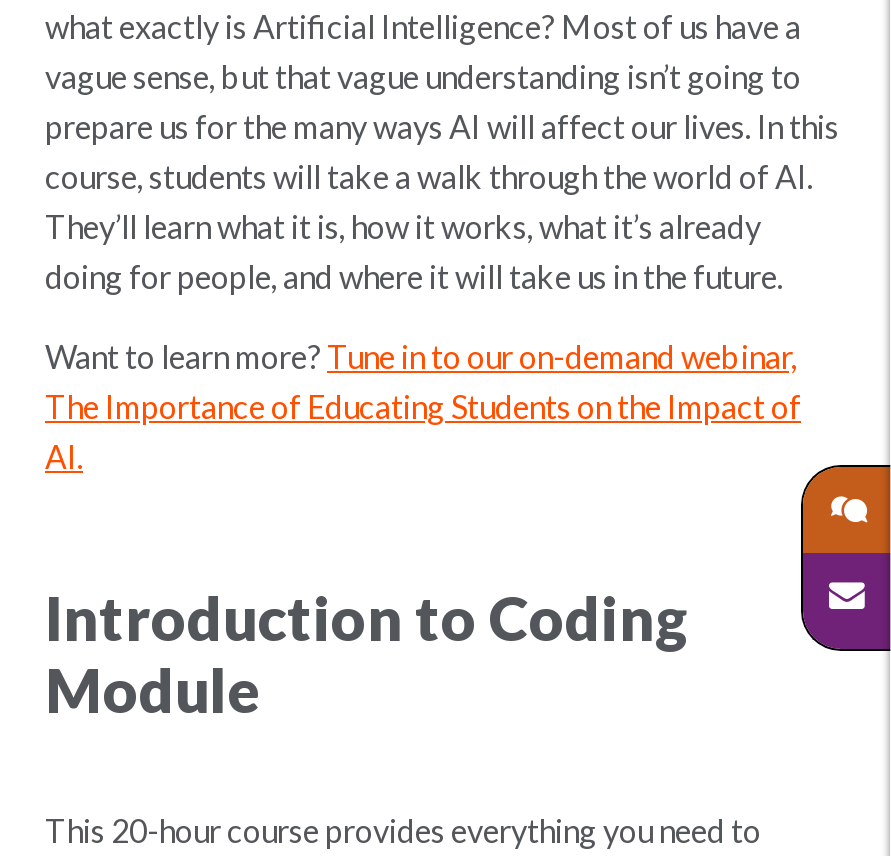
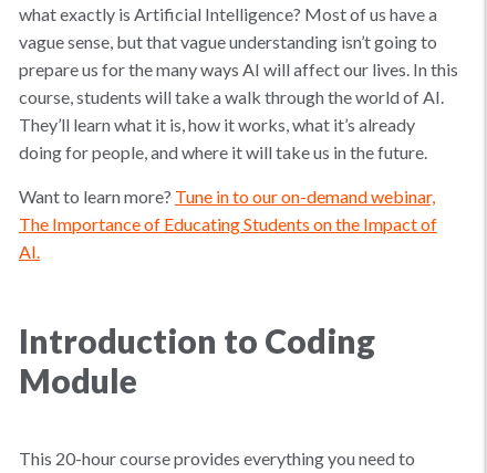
- [image]
